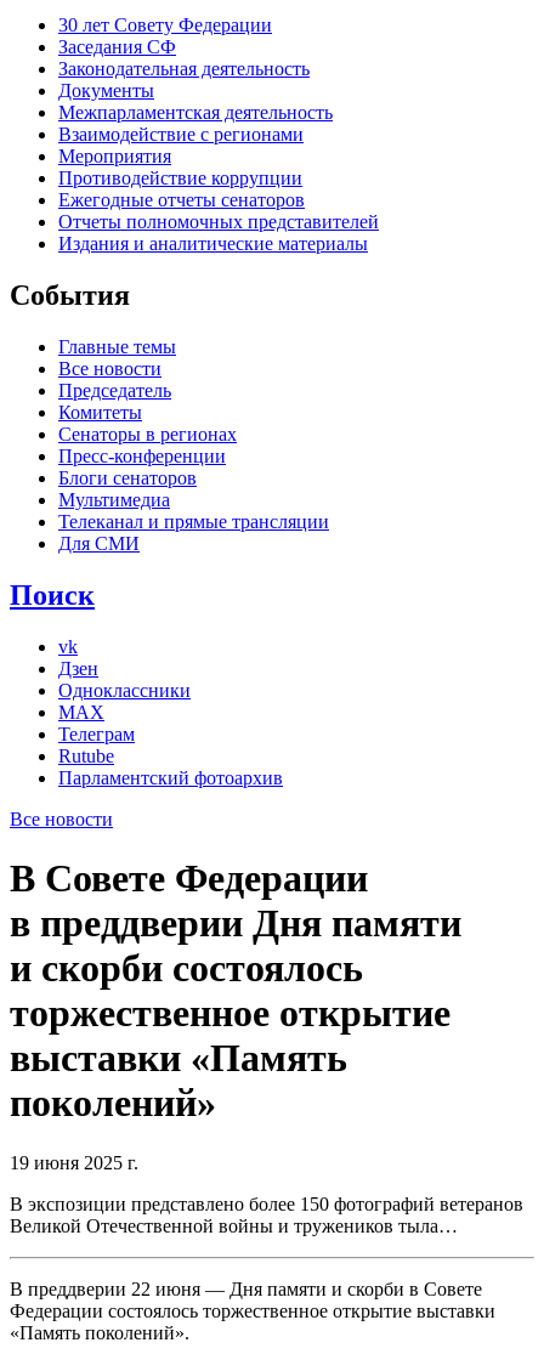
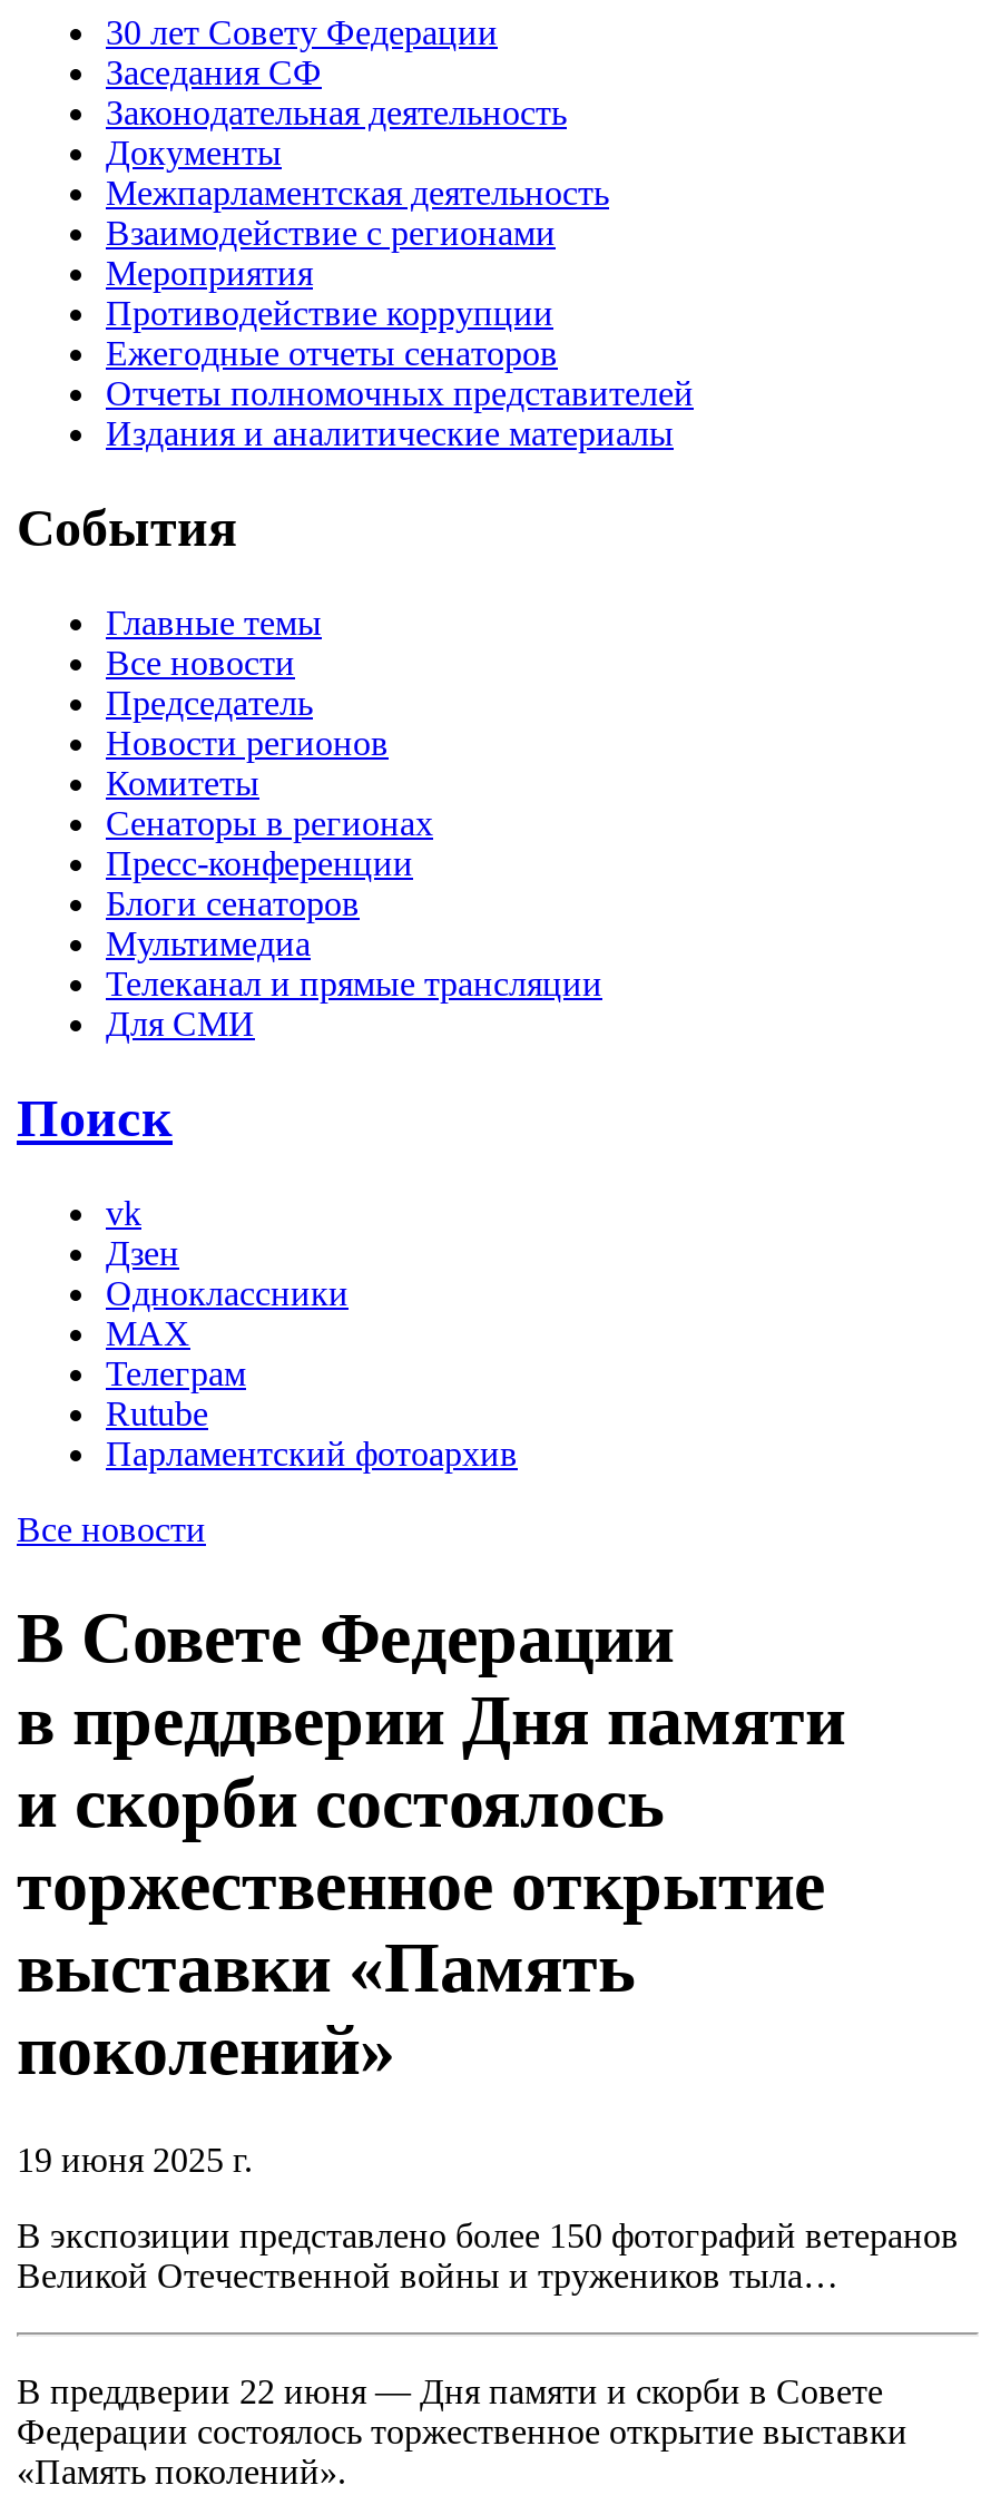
+ Новости регионов
